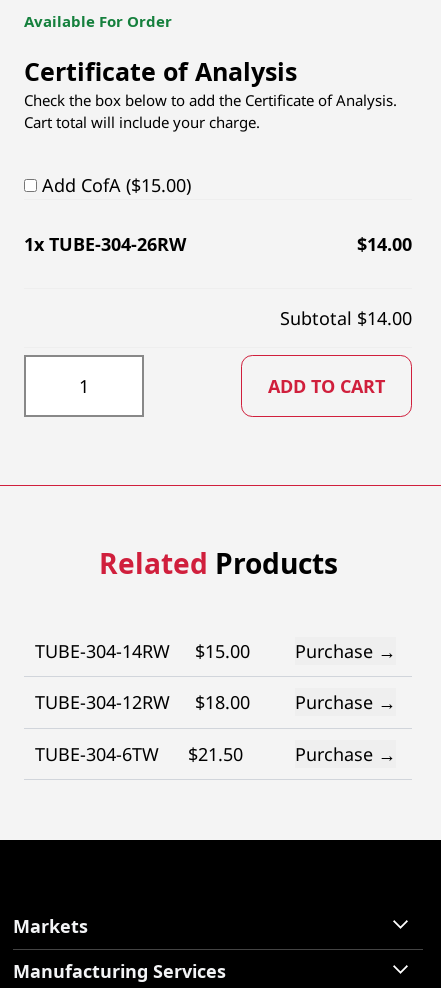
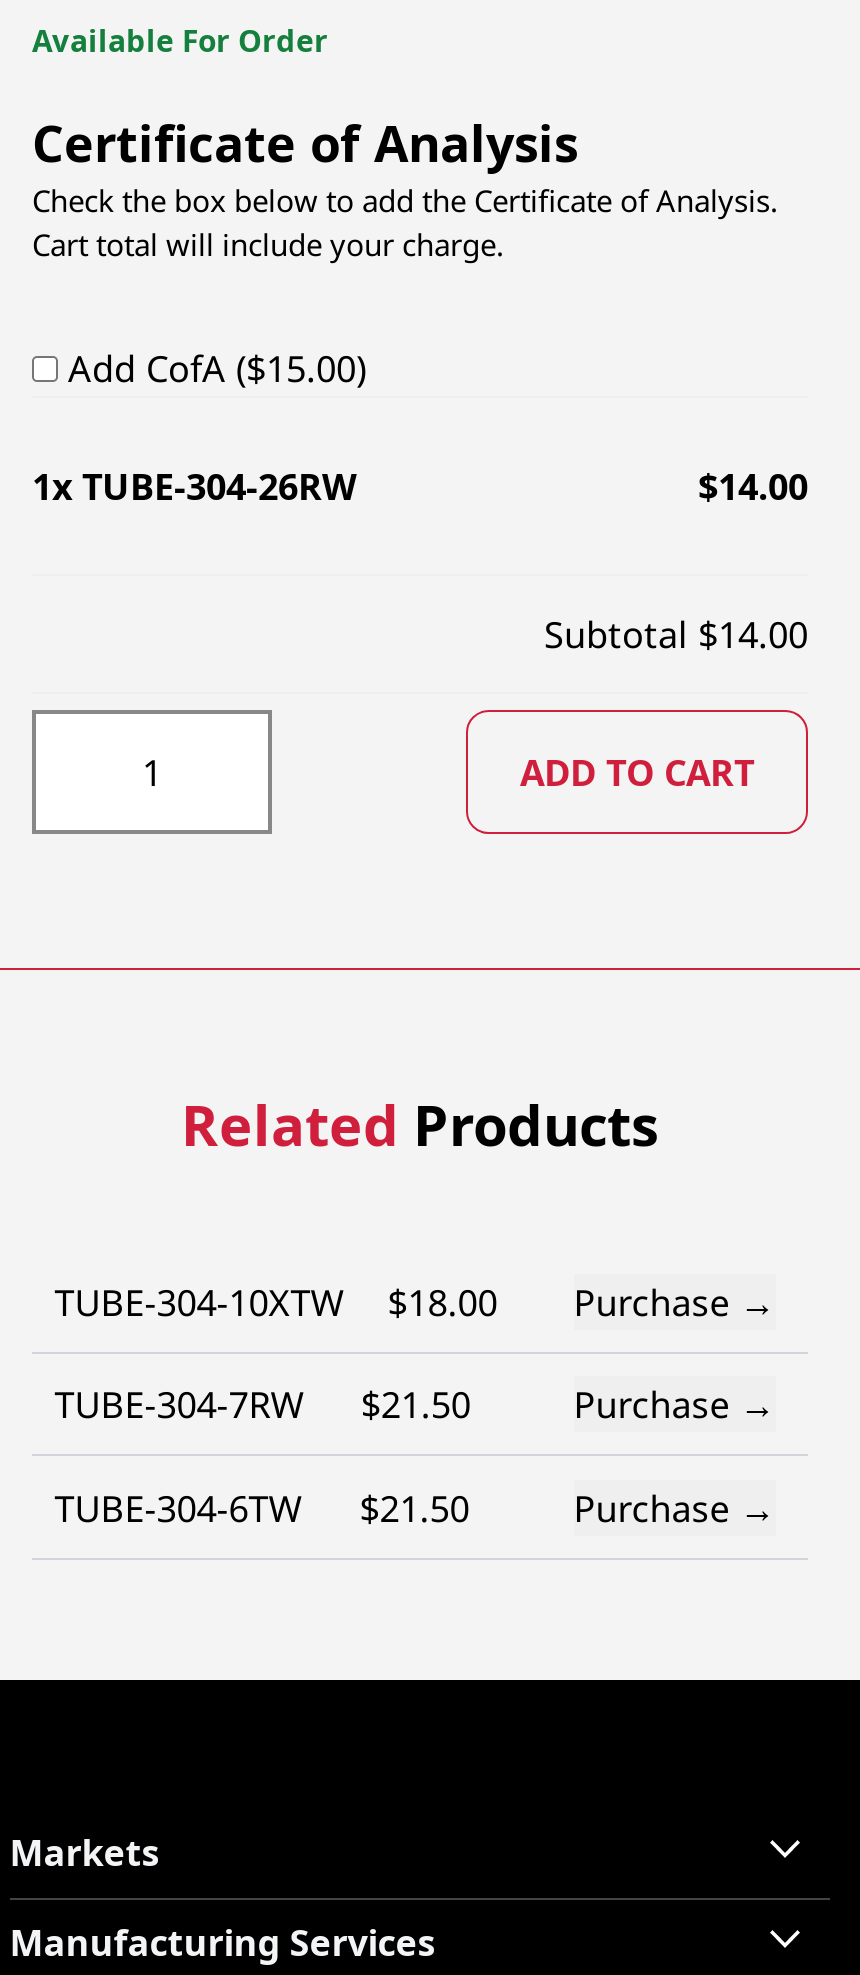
- TUBE-304-14RW
- $15.00
+ TUBE-304-10XTW
+ $18.00

- TUBE-304-12RW
- $18.00
+ TUBE-304-7RW
+ $21.50
